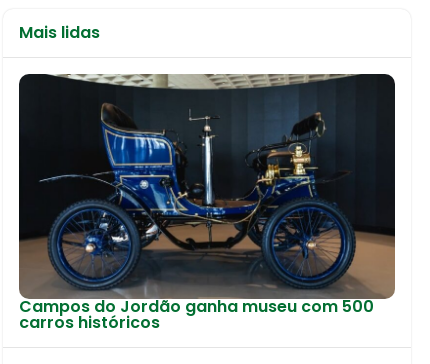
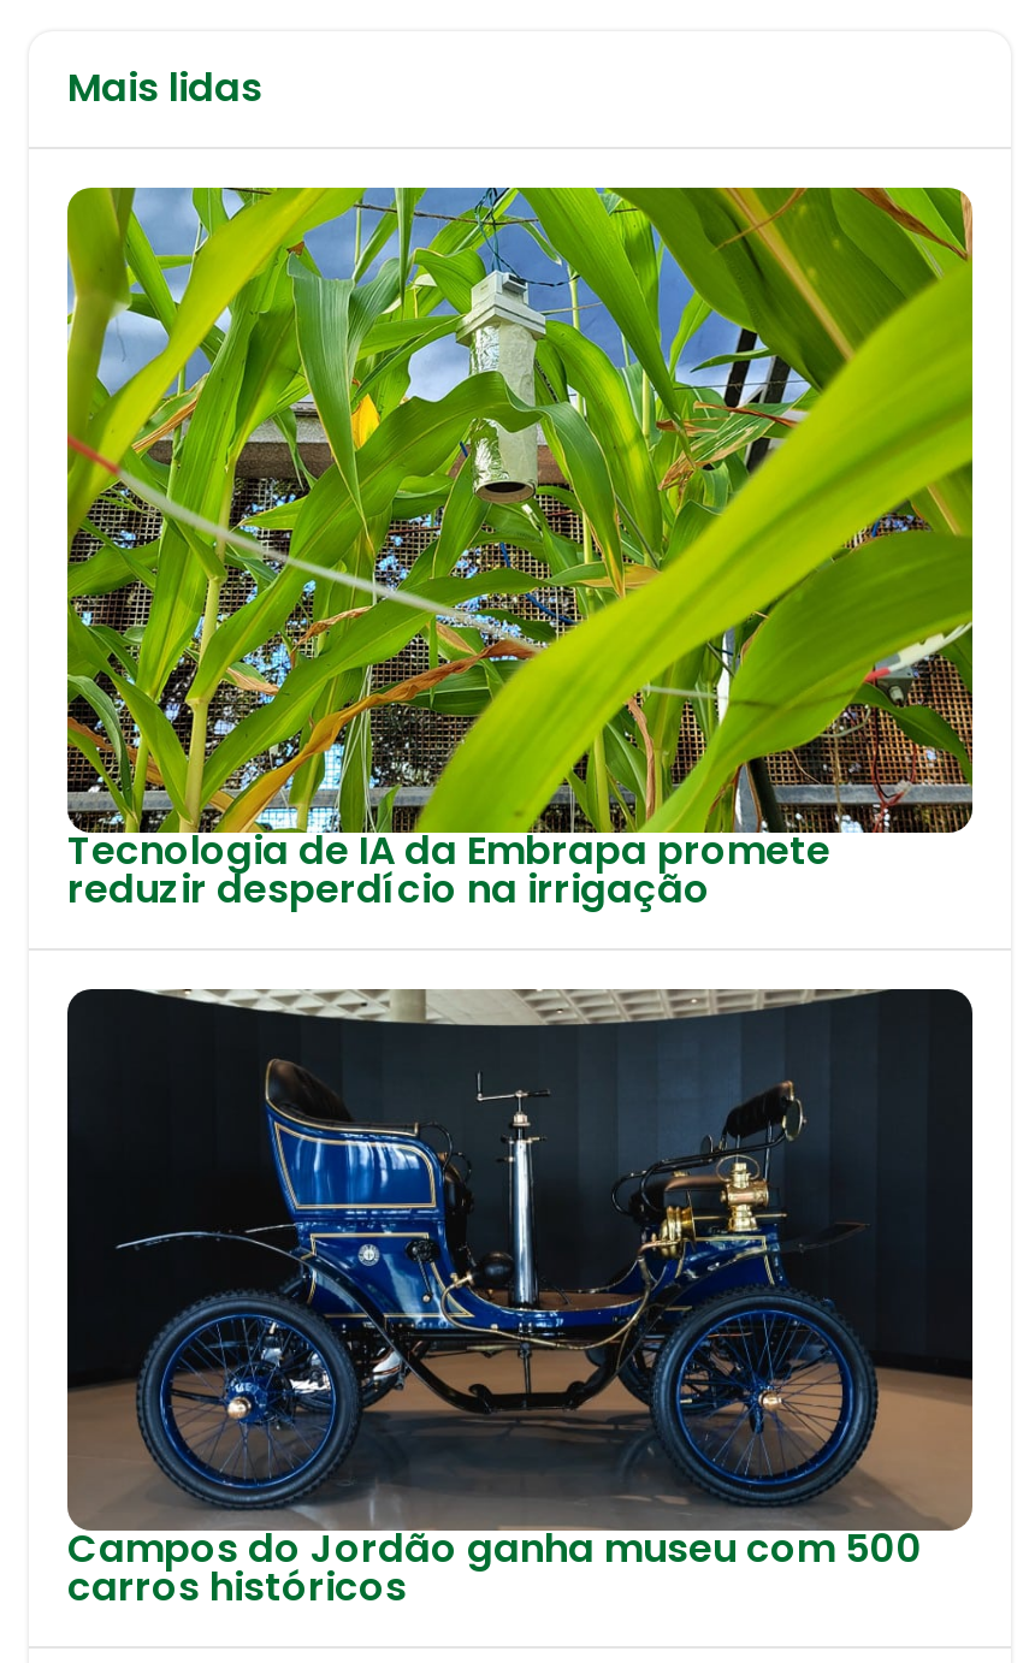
+ [image]
+ Tecnologia de IA da Embrapa promete
+ reduzir desperdício na irrigação
